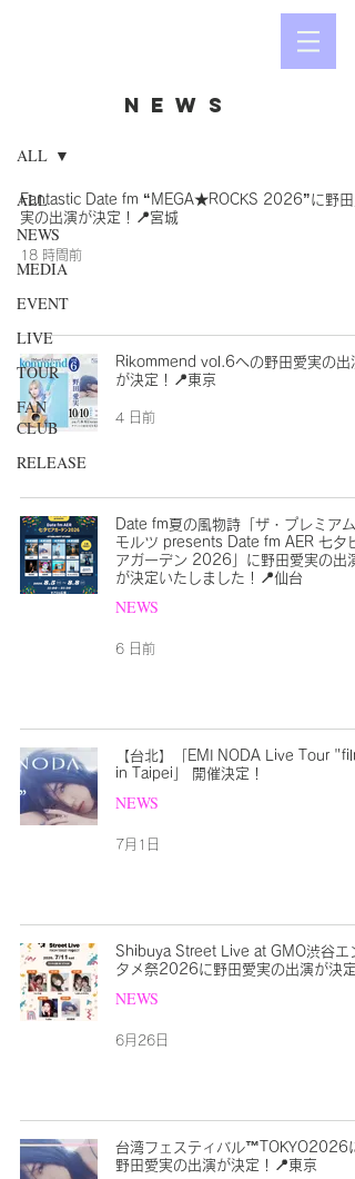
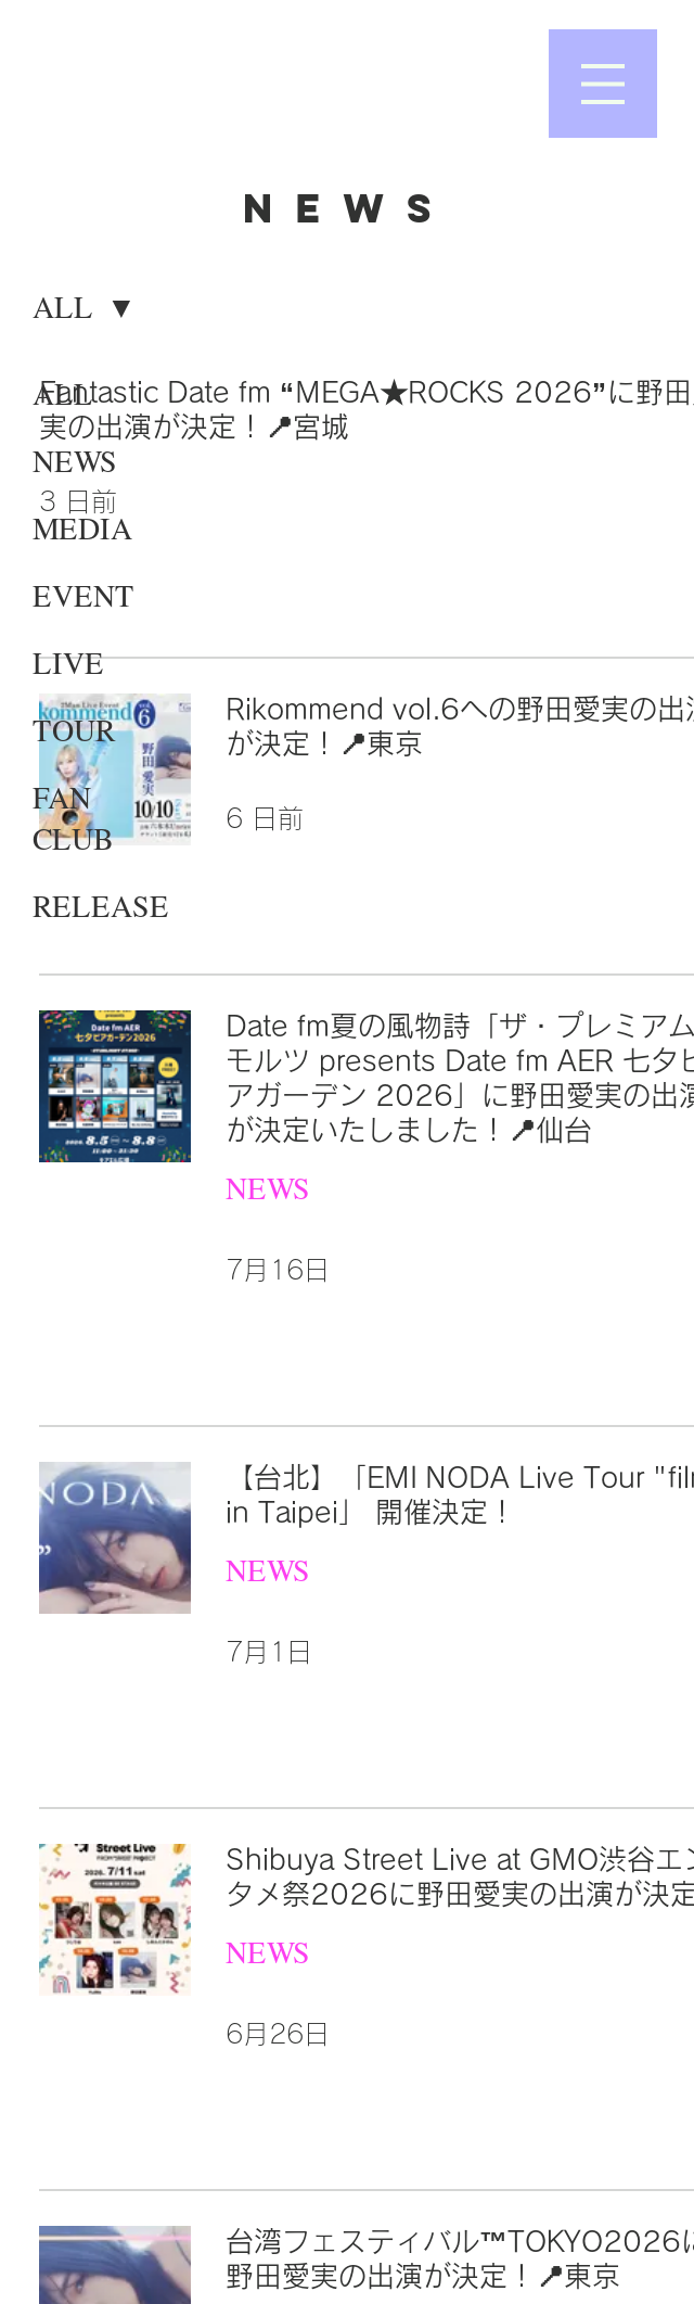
- 18 時間前
+ 3 日前

- 4 日前
+ 6 日前

- 6 日前
+ 7月16日
